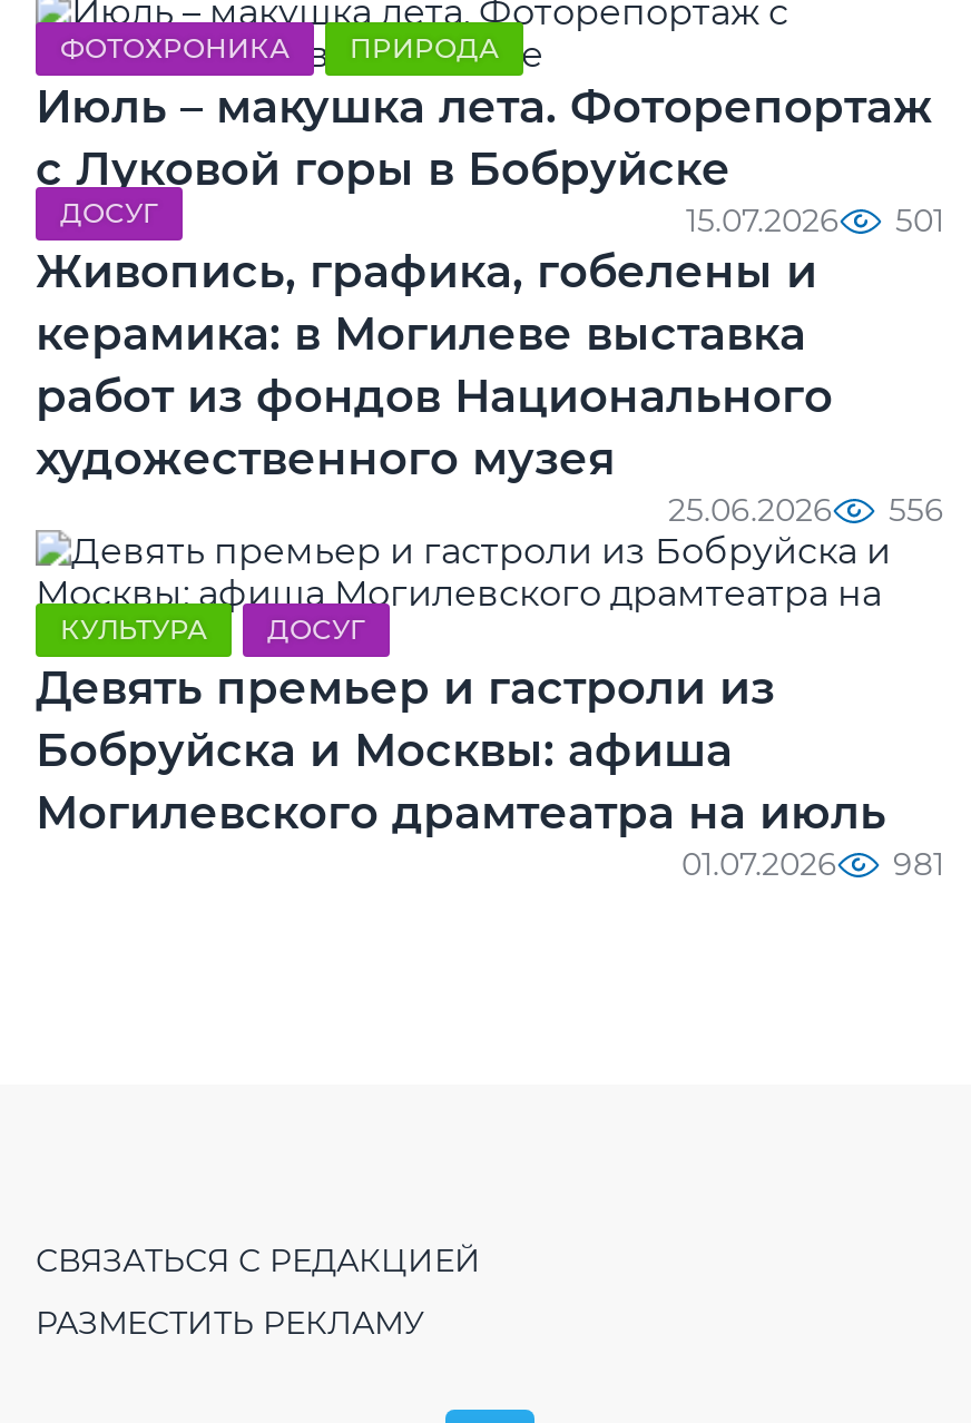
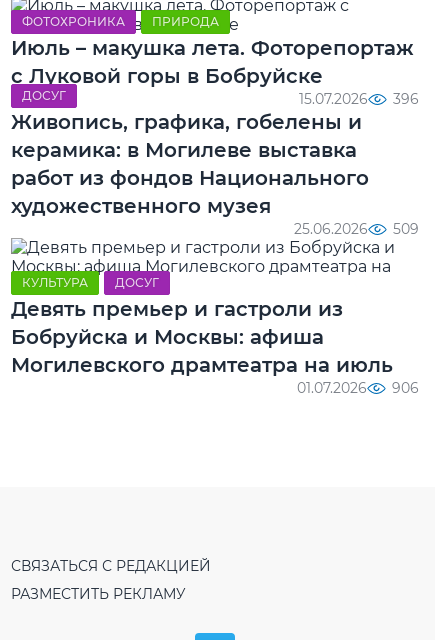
- 15.07.2026 501
+ 15.07.2026 396

- 25.06.2026 556
+ 25.06.2026 509

- 01.07.2026 981
+ 01.07.2026 906
